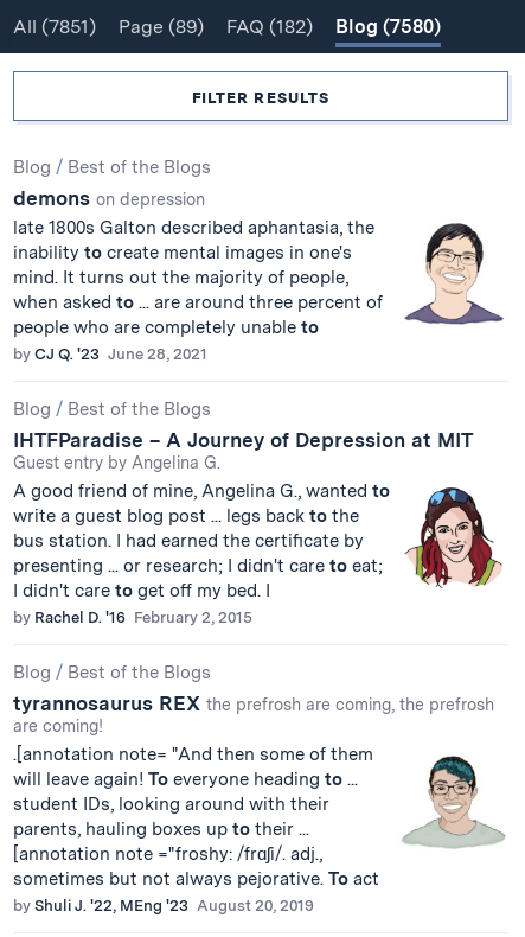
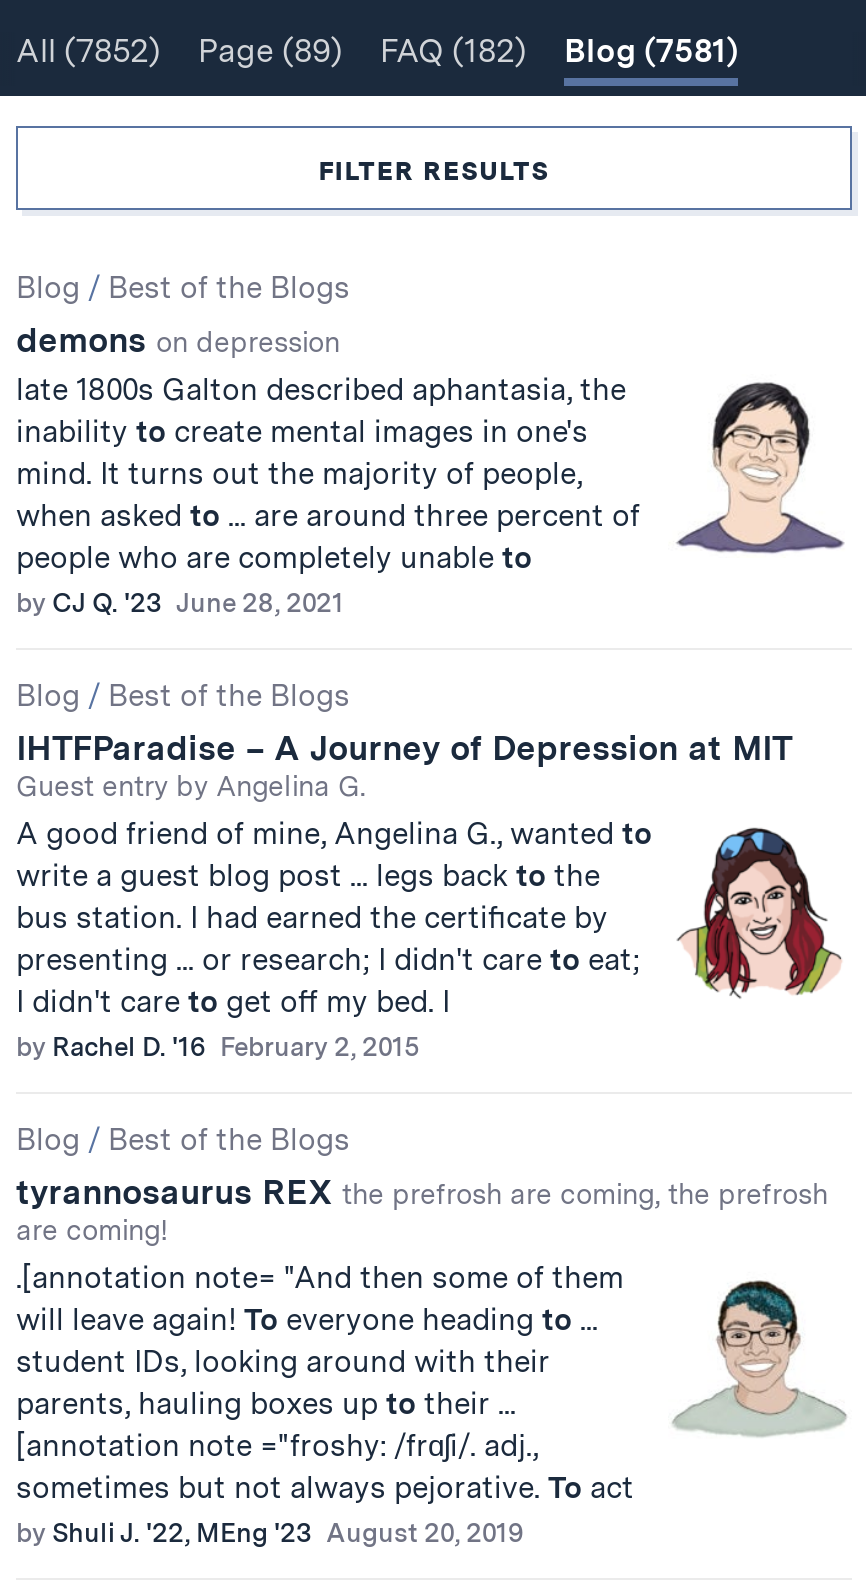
- All (7851)
+ All (7852)

- Blog (7580)
+ Blog (7581)
